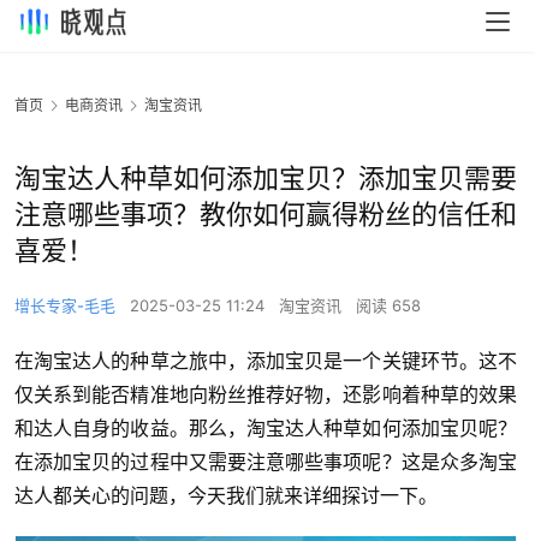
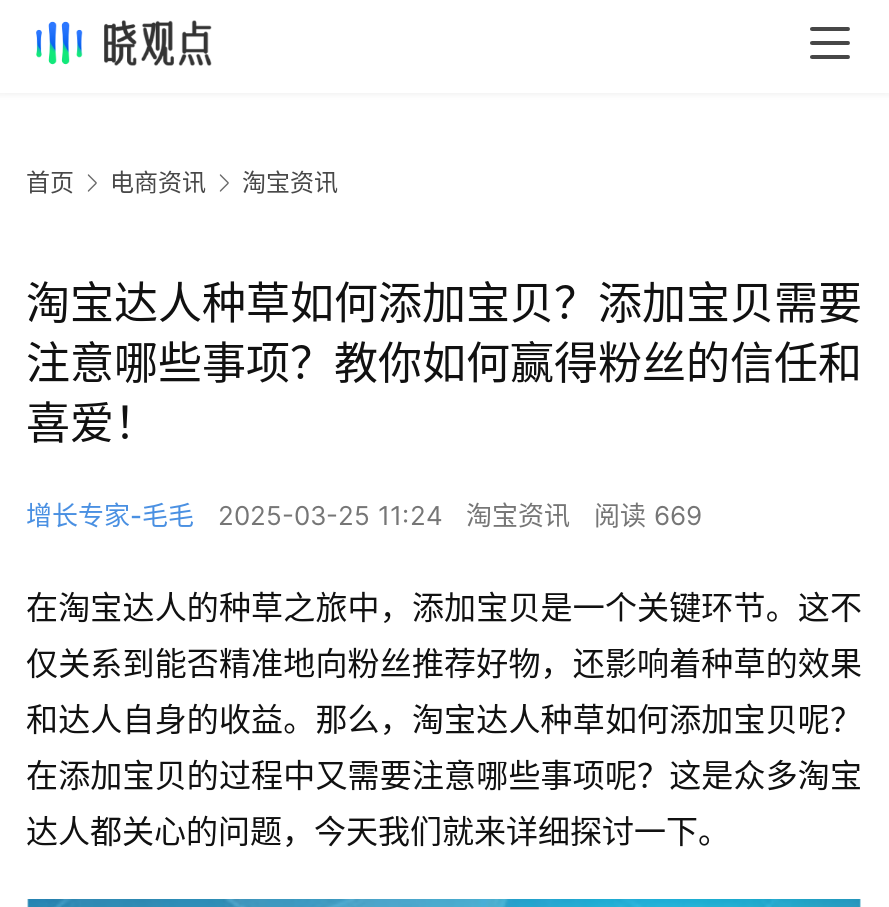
- 增长专家-毛毛 2025-03-25 11:24 淘宝资讯 阅读 658
+ 增长专家-毛毛 2025-03-25 11:24 淘宝资讯 阅读 669
